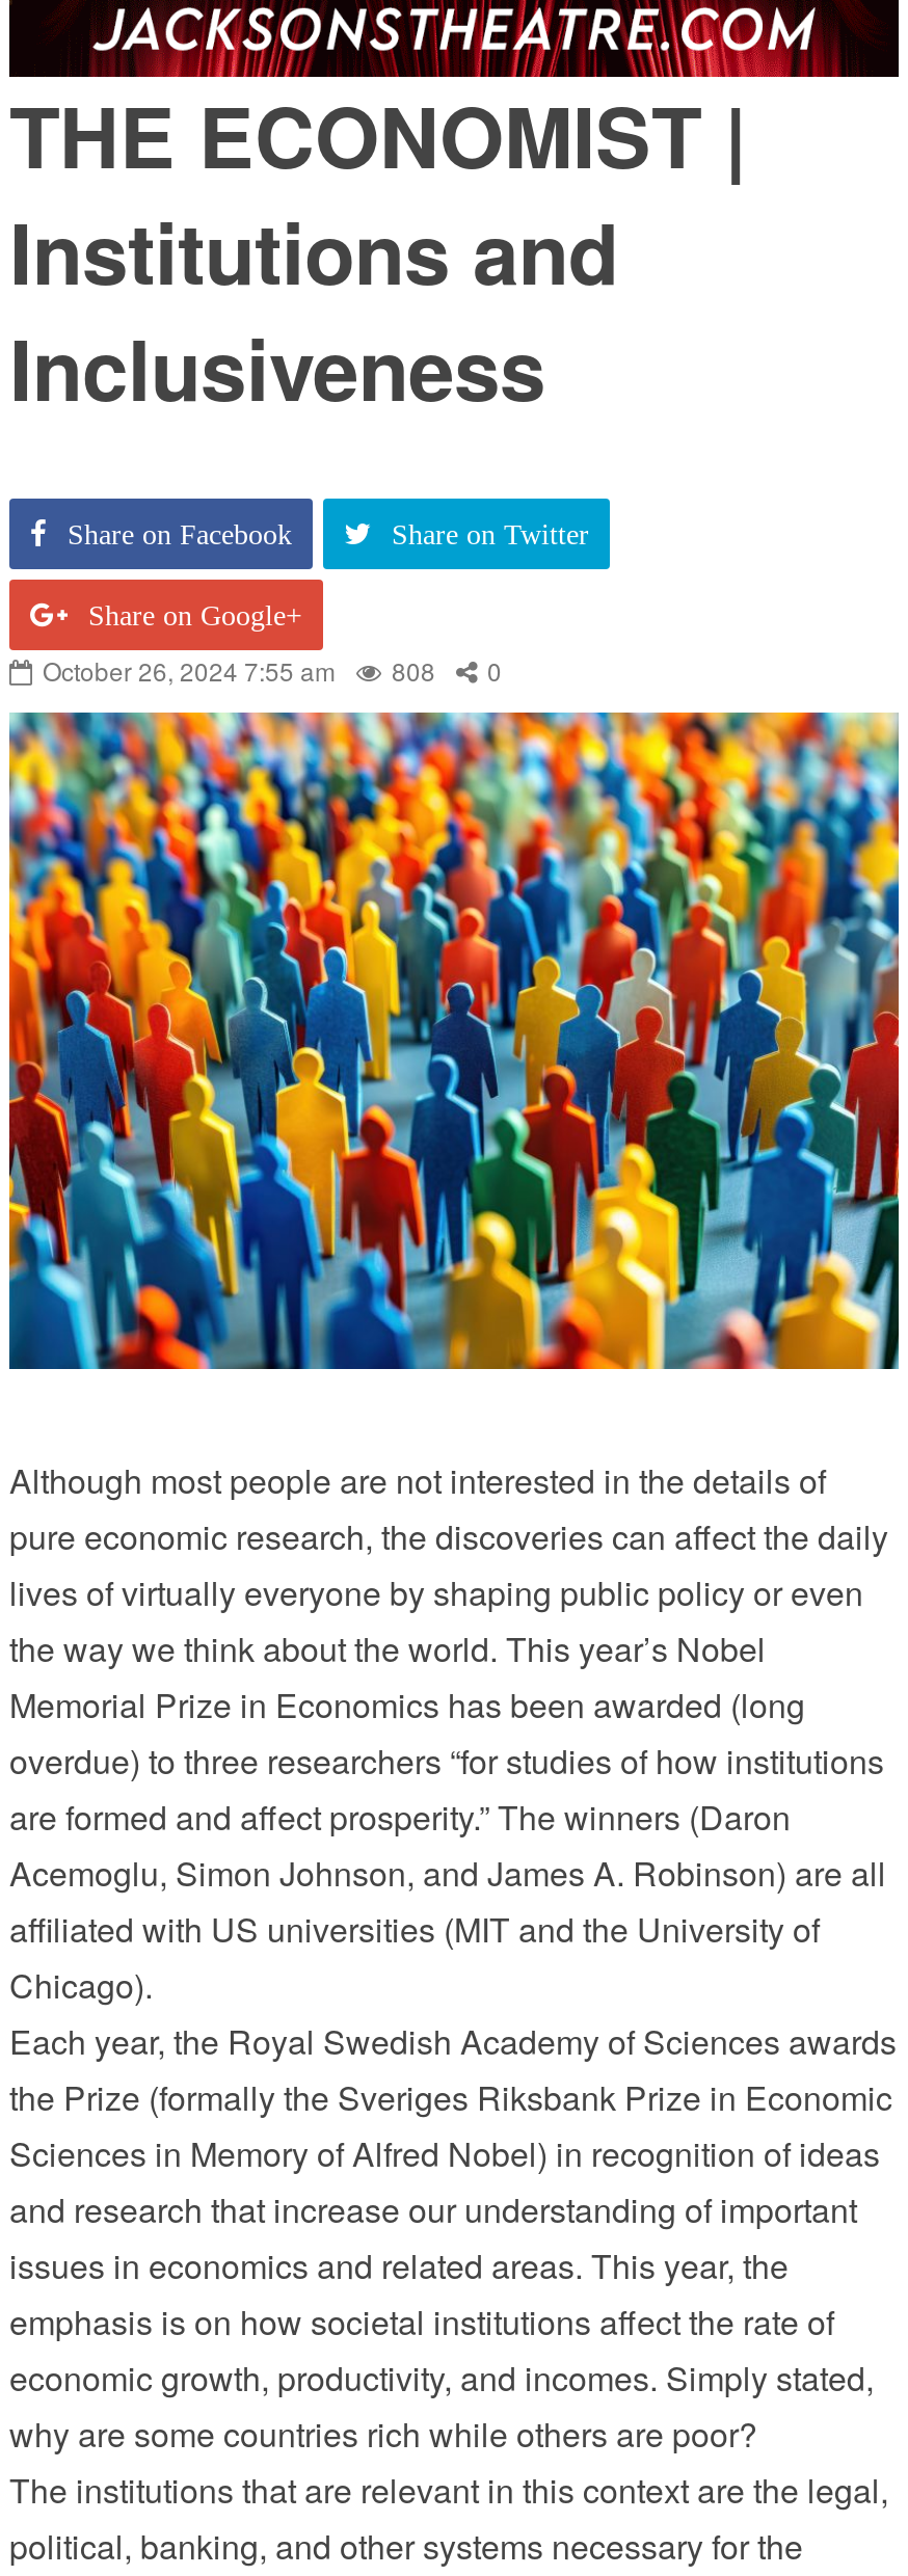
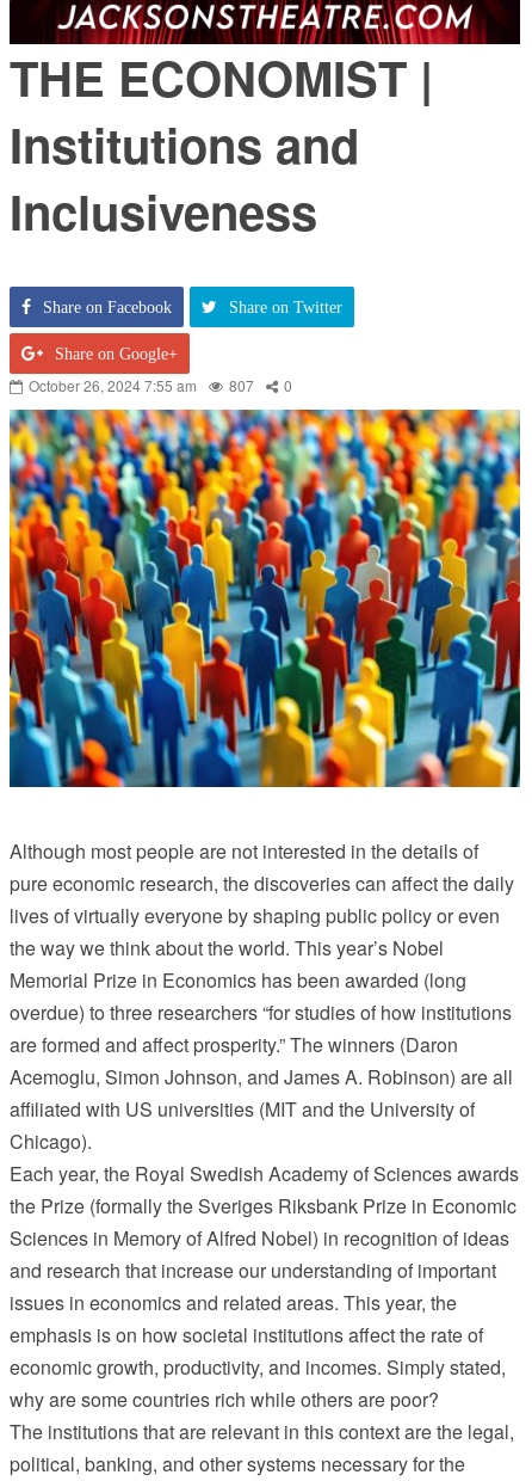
- October 26, 2024 7:55 am 808 0
+ October 26, 2024 7:55 am 807 0
